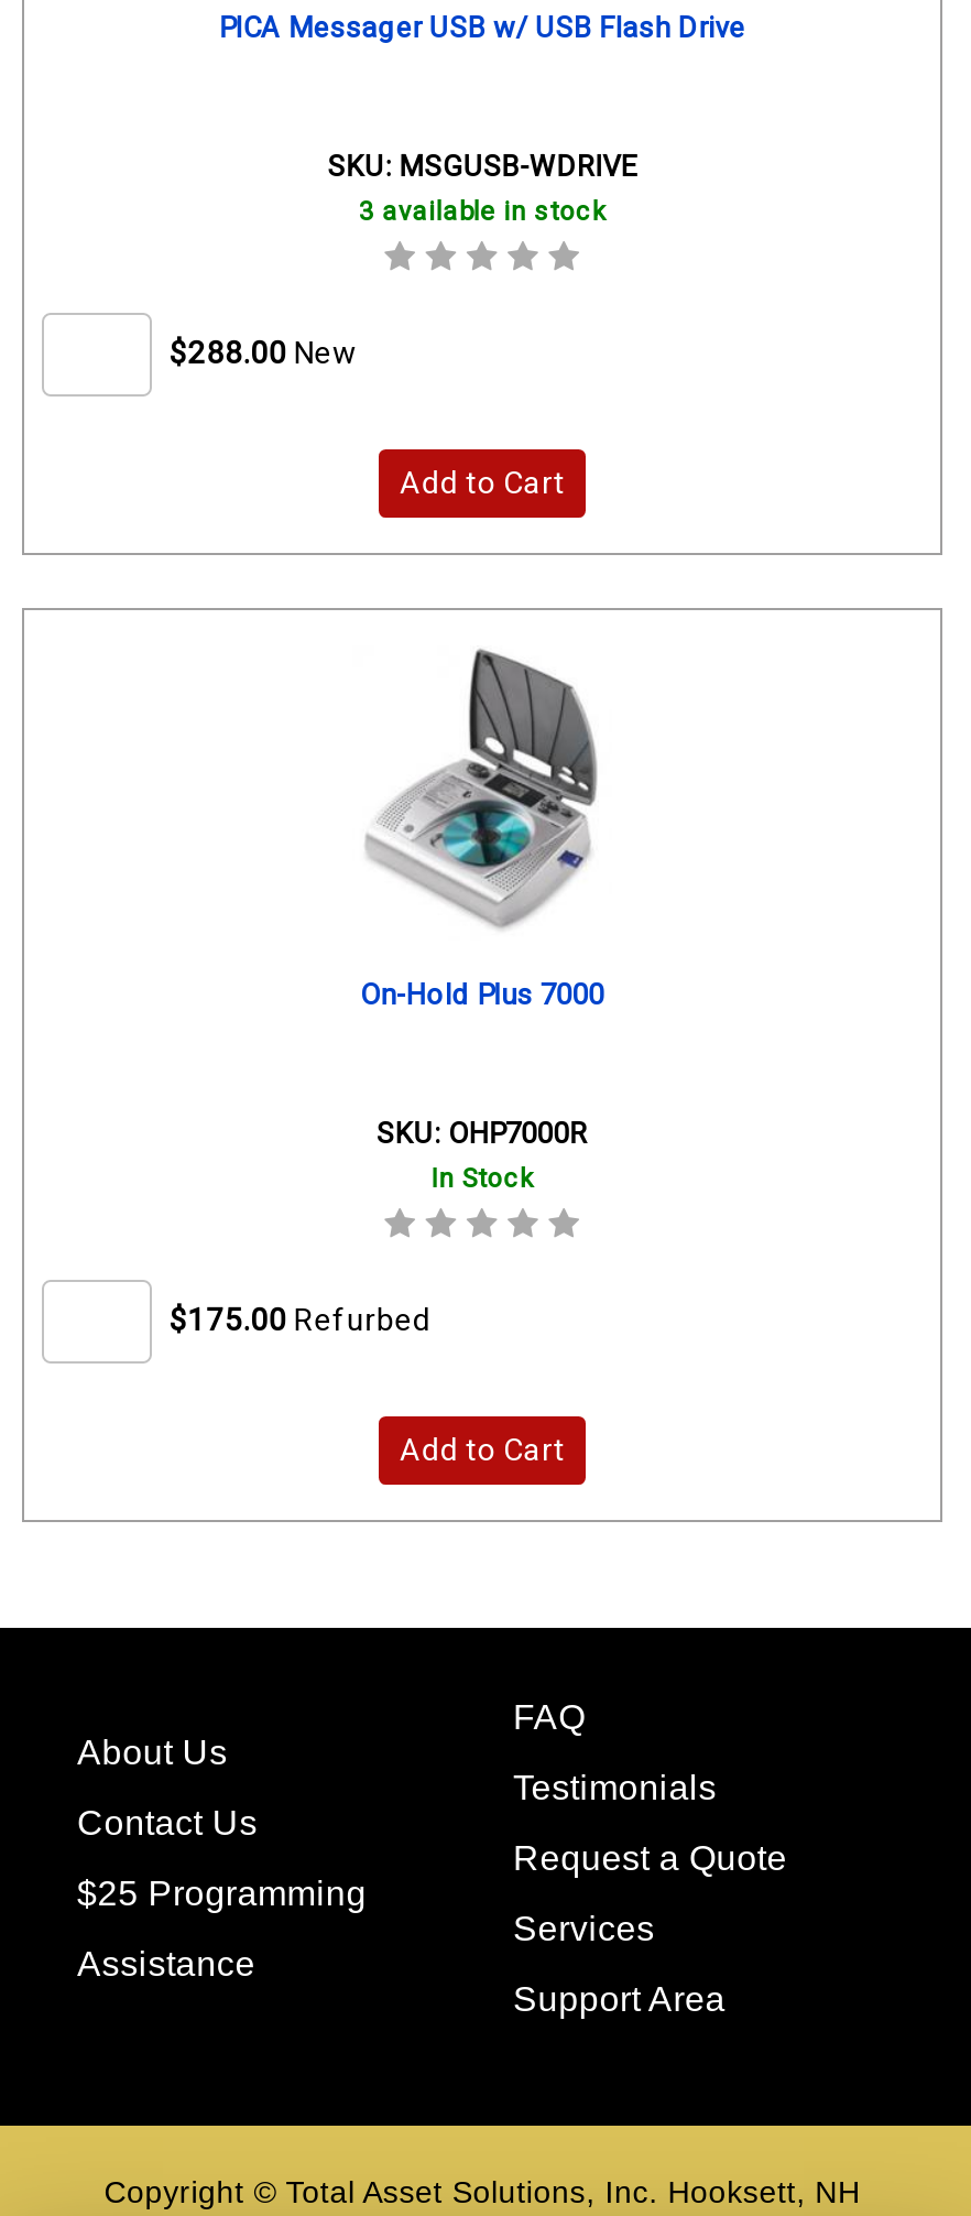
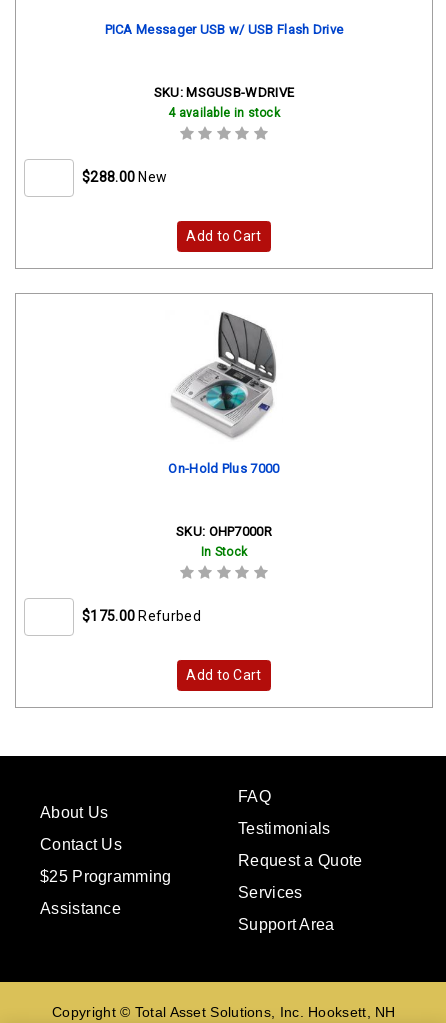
- 3 available in stock
+ 4 available in stock
